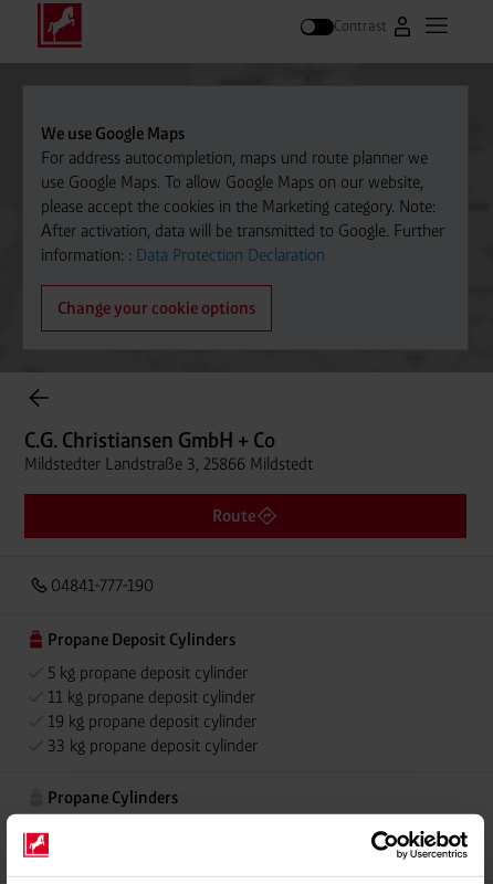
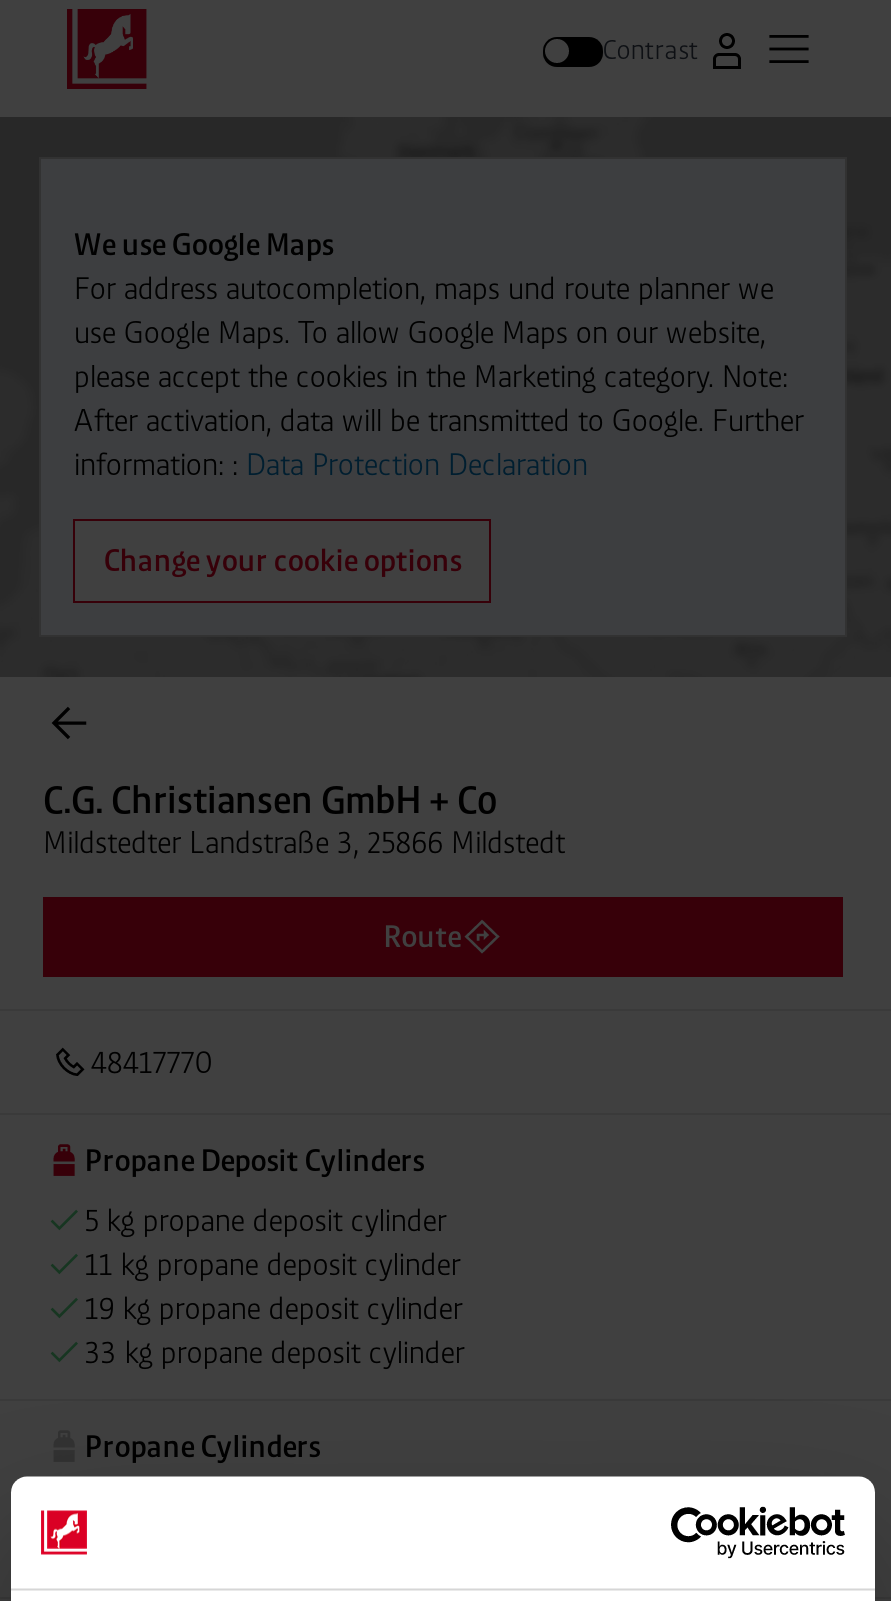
- 04841-777-190
+ 48417770
